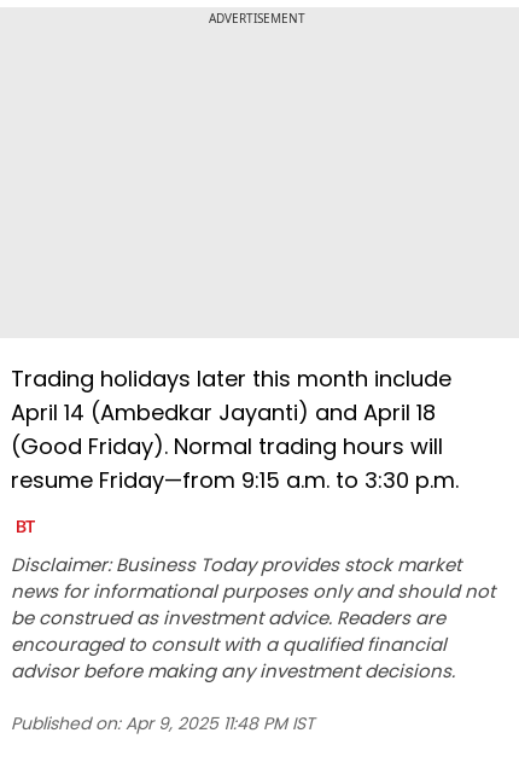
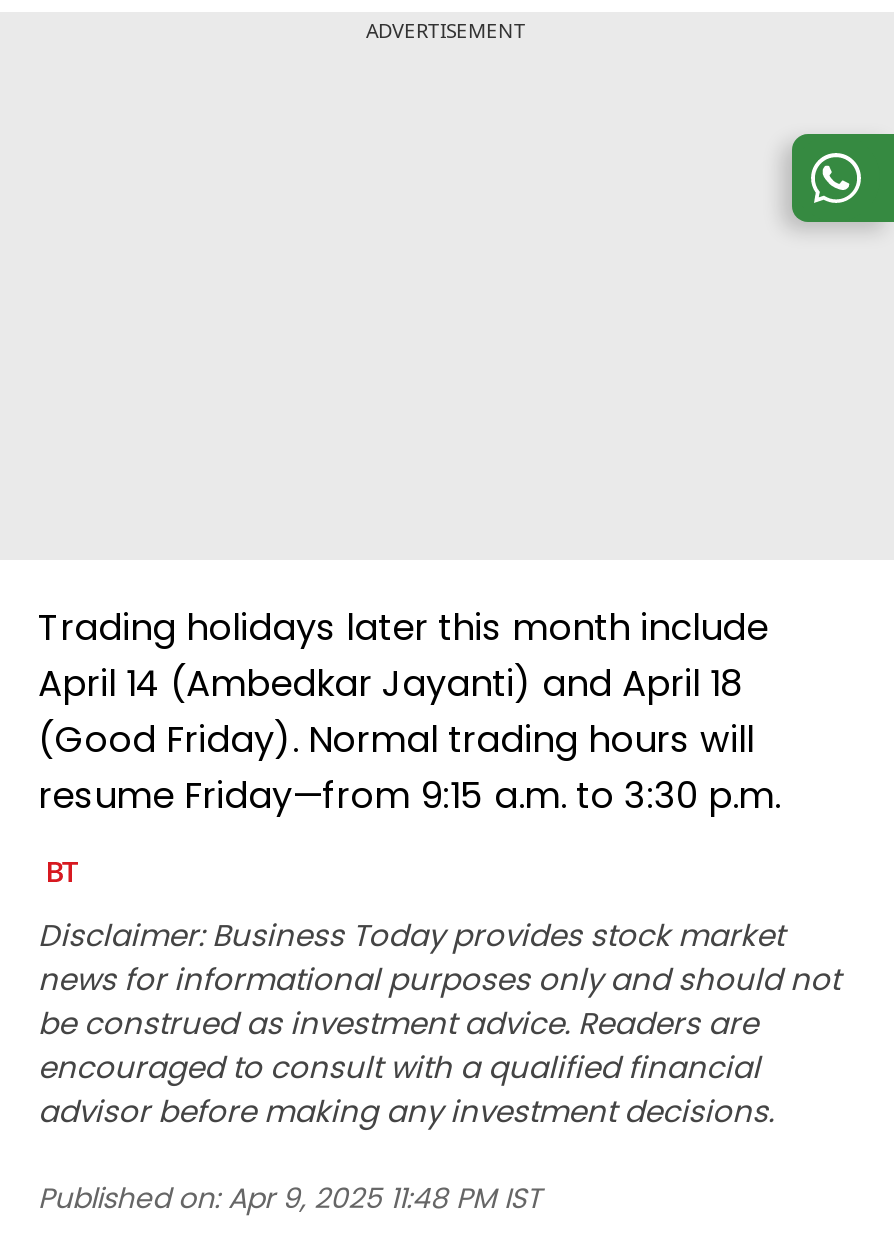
+ [image]
